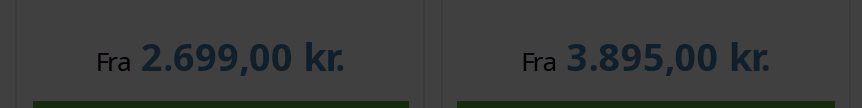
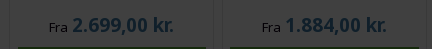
- Fra 3.895,00 kr.
+ Fra 1.884,00 kr.
